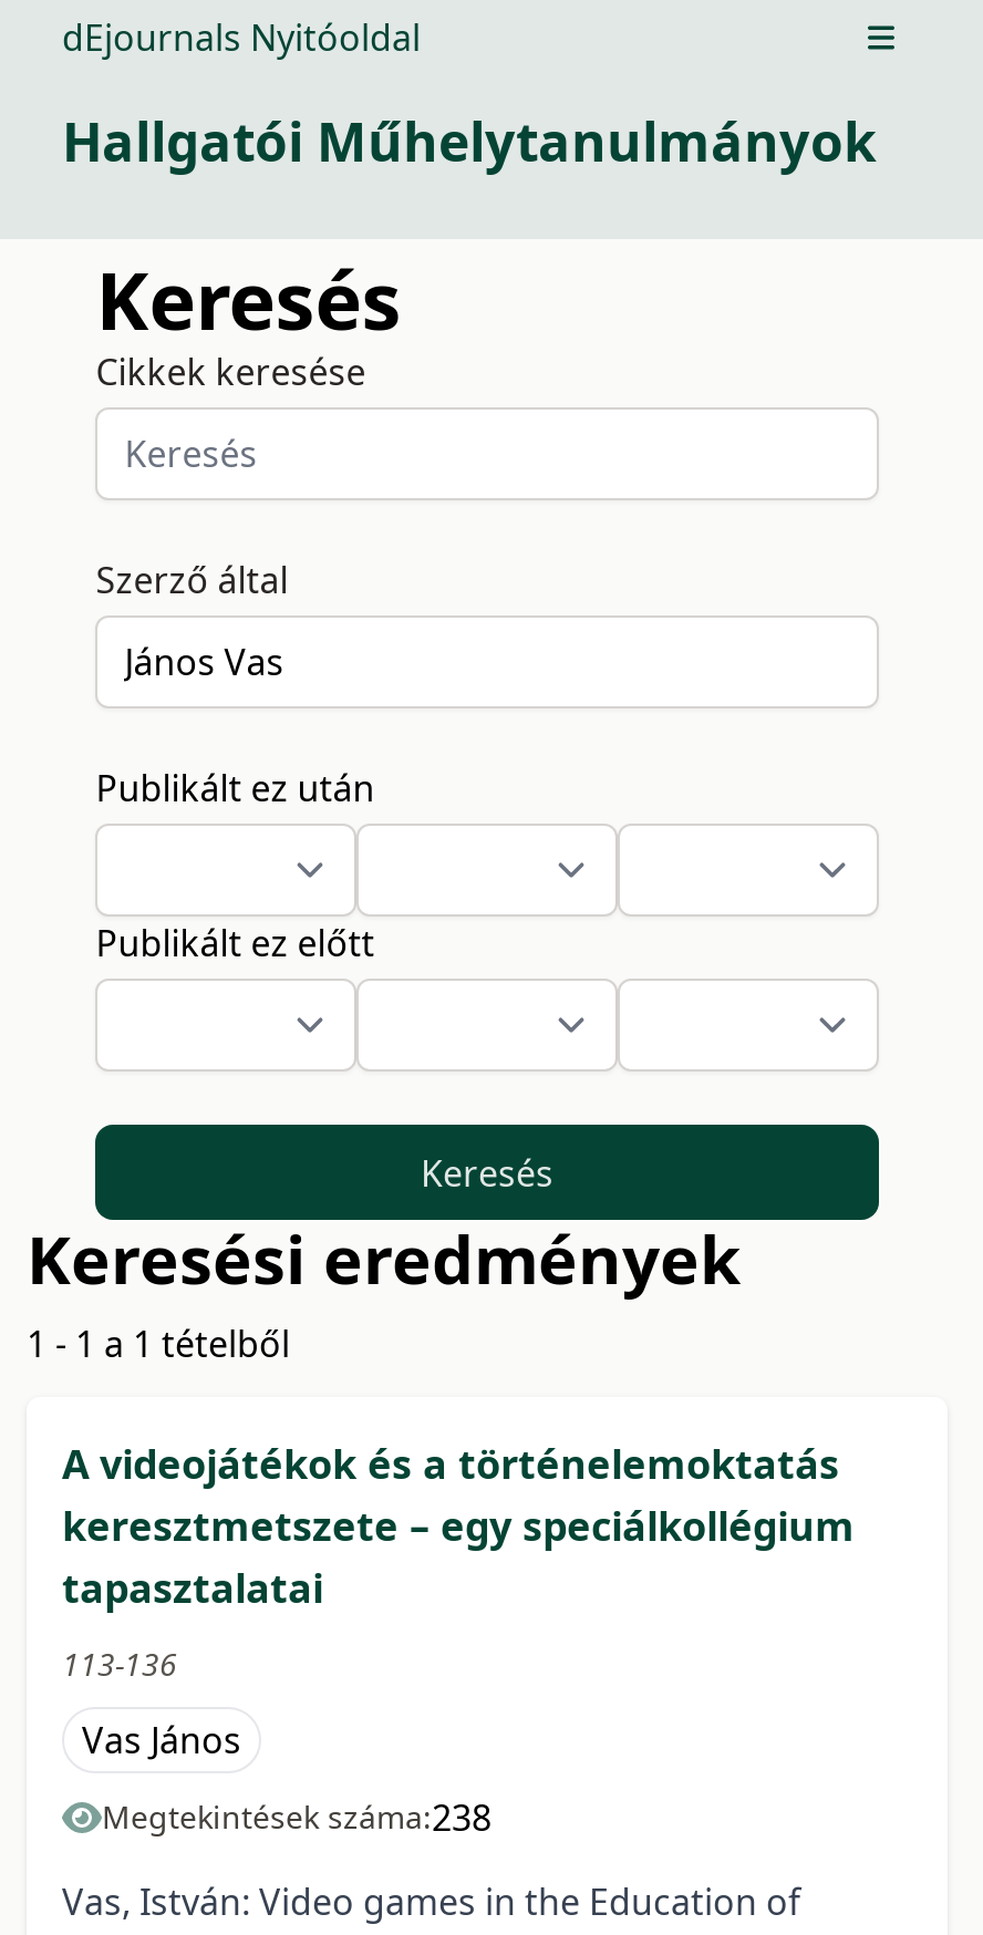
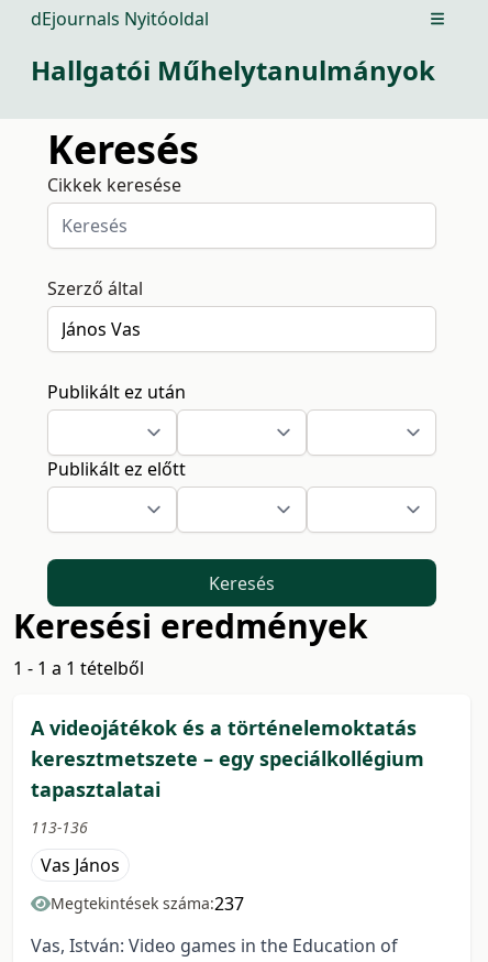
- Megtekintések száma:238
+ Megtekintések száma:237
